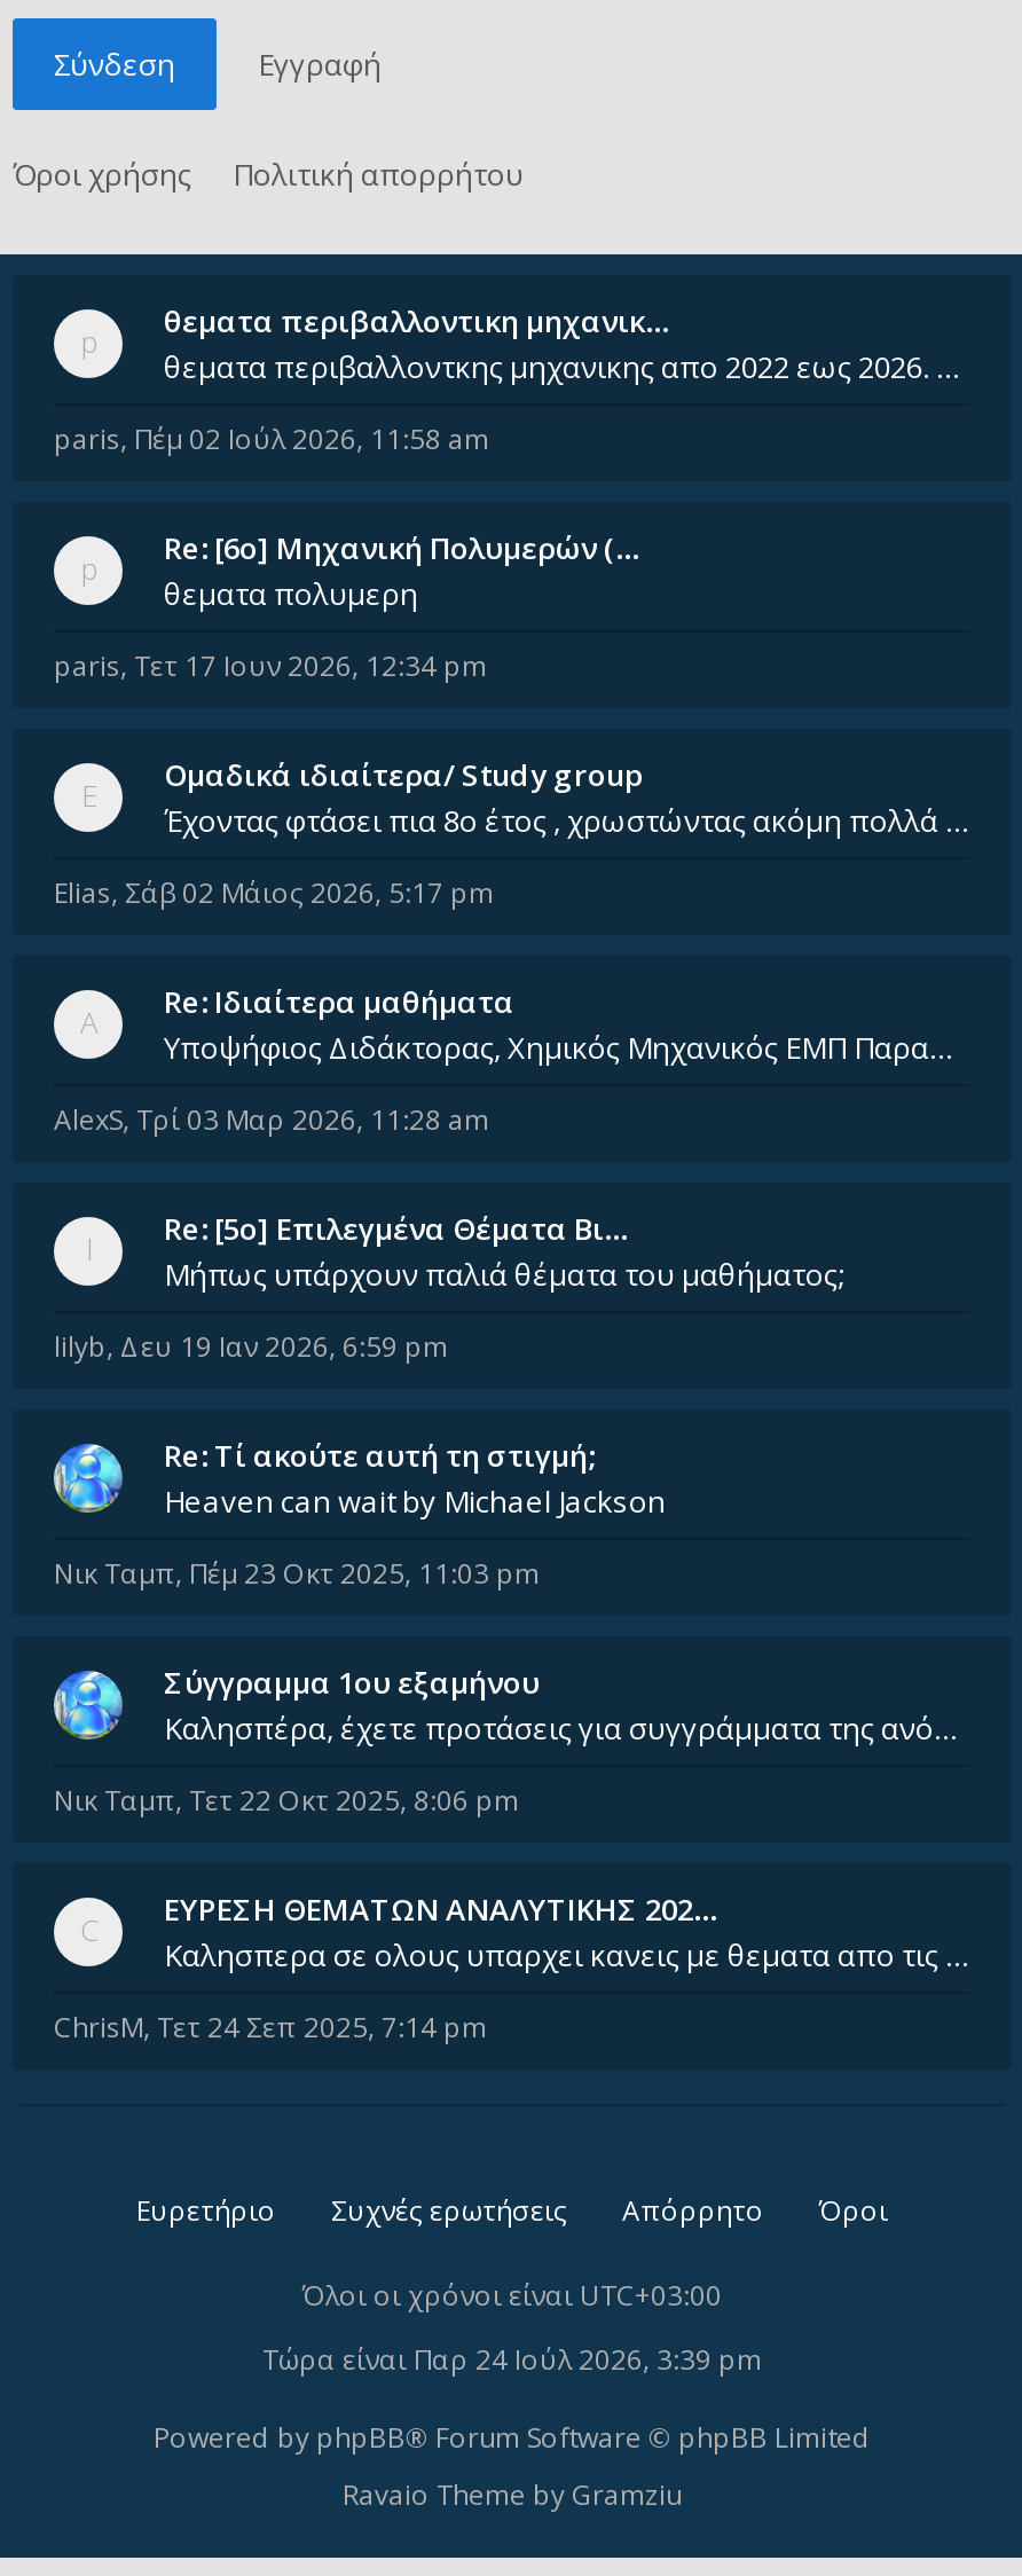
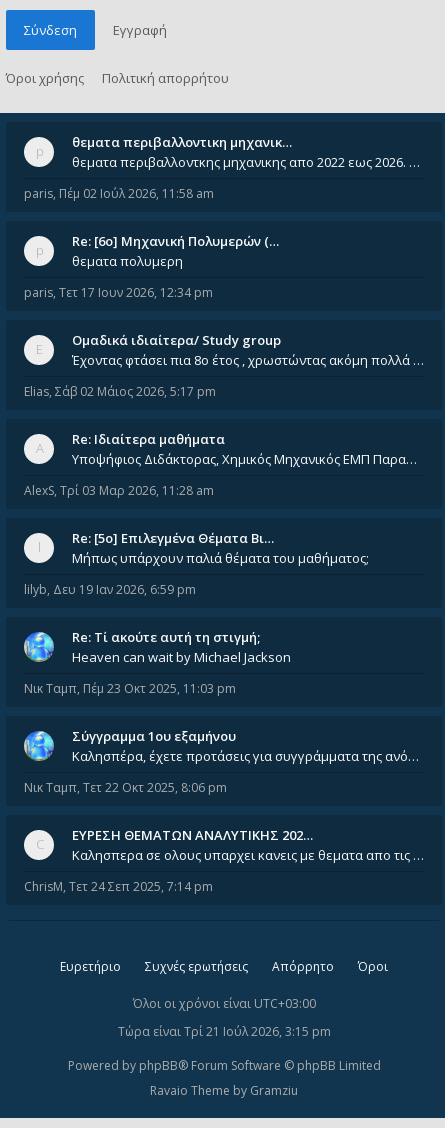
- Τώρα είναι Παρ 24 Ιούλ 2026, 3:39 pm
+ Τώρα είναι Τρί 21 Ιούλ 2026, 3:15 pm
